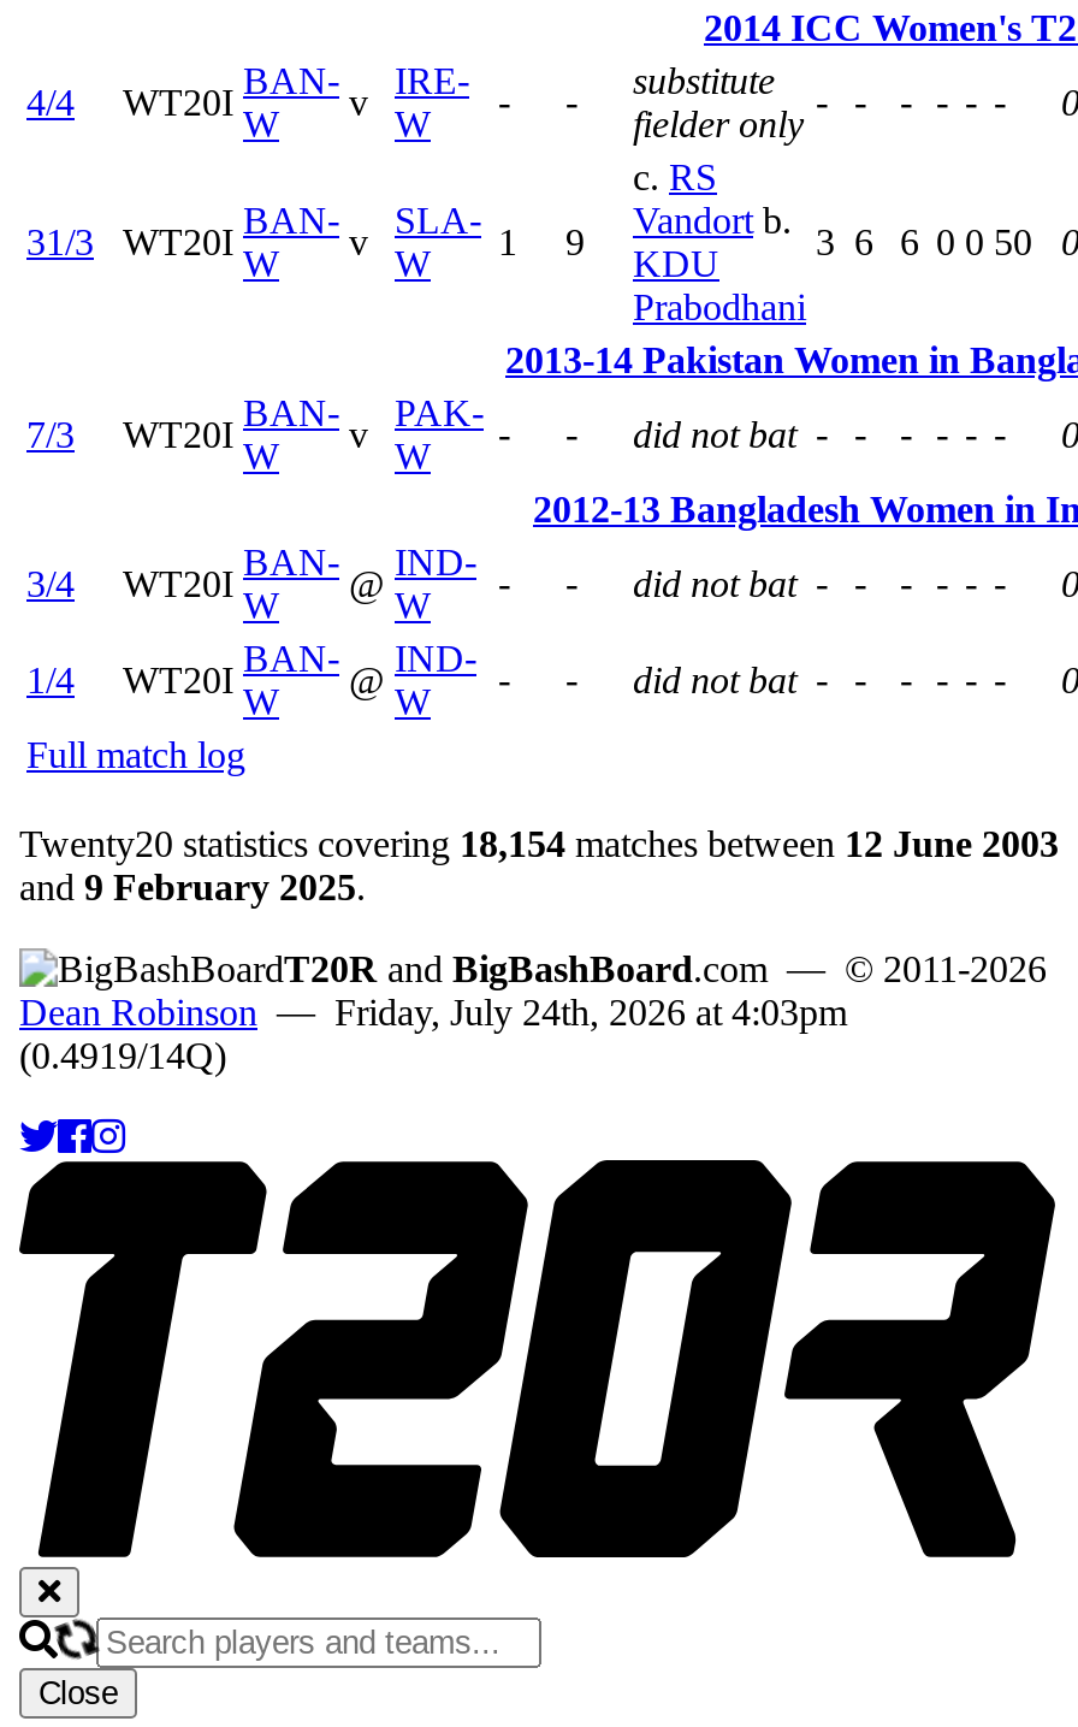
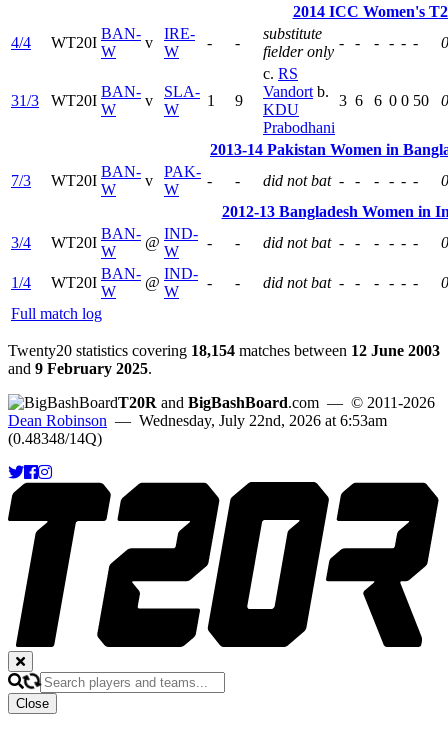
- Dean Robinson — Friday, July 24th, 2026 at 4:03pm
- (0.4919/14Q)
+ Dean Robinson — Wednesday, July 22nd, 2026 at 6:53am
+ (0.48348/14Q)
